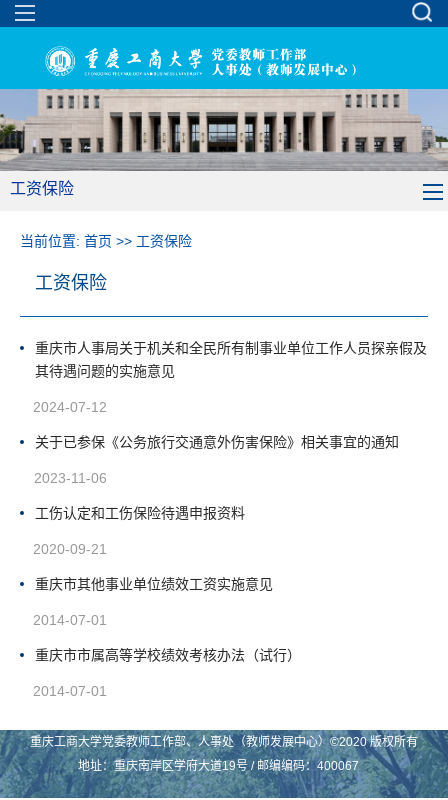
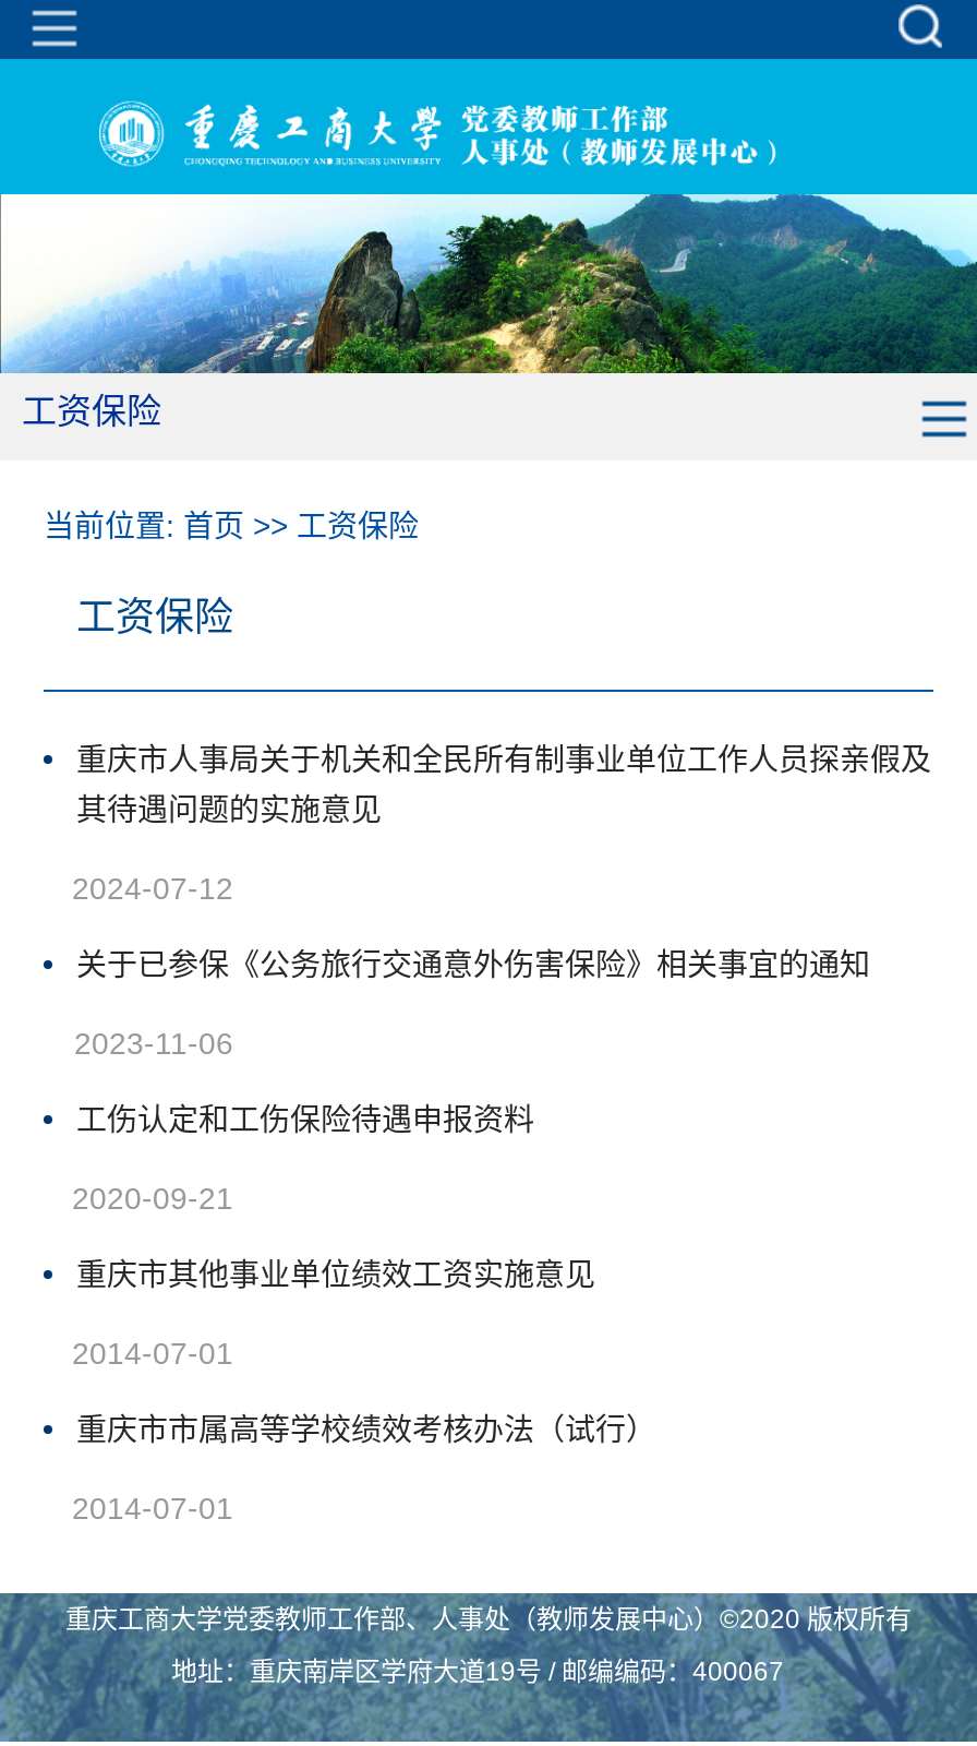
- [image]
+ [image]
